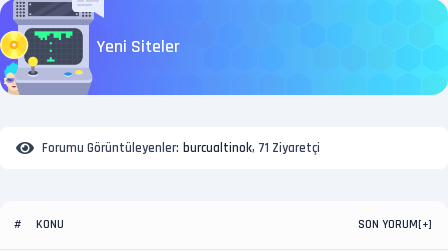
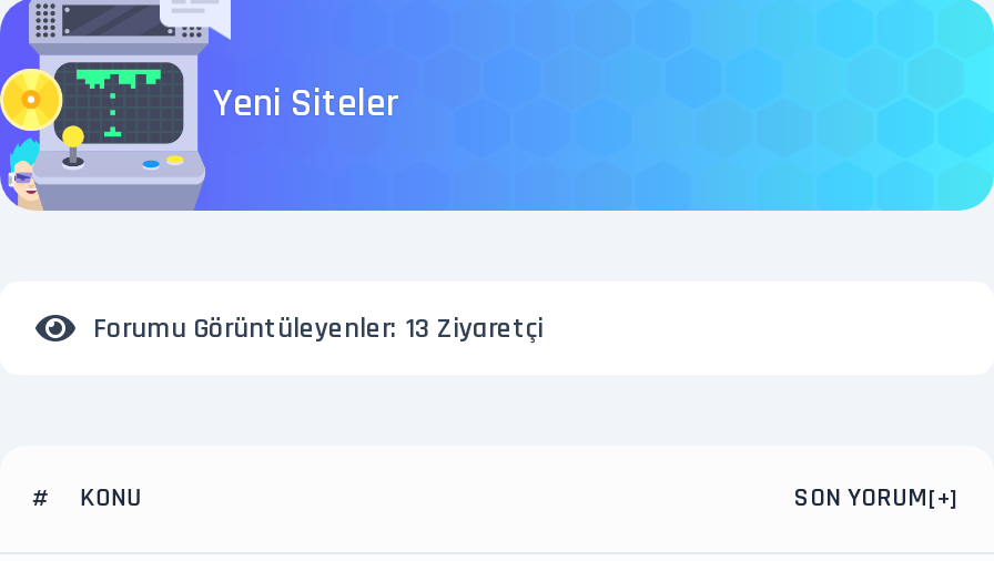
- Forumu Görüntüleyenler: burcualtinok, 71 Ziyaretçi
+ Forumu Görüntüleyenler: 13 Ziyaretçi
